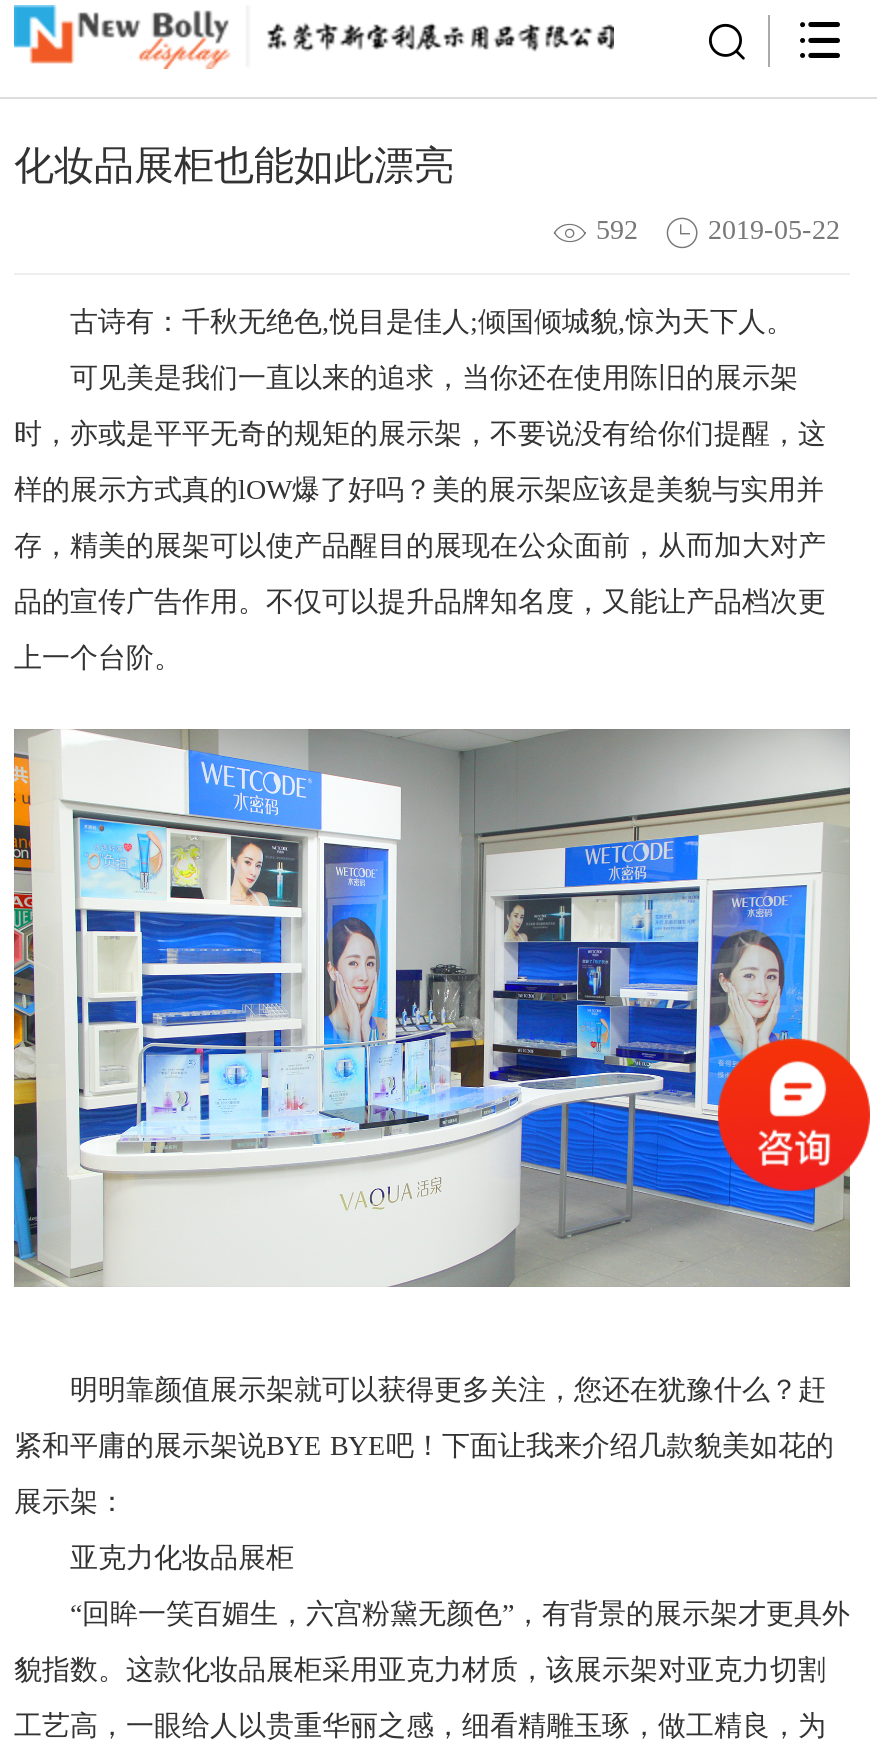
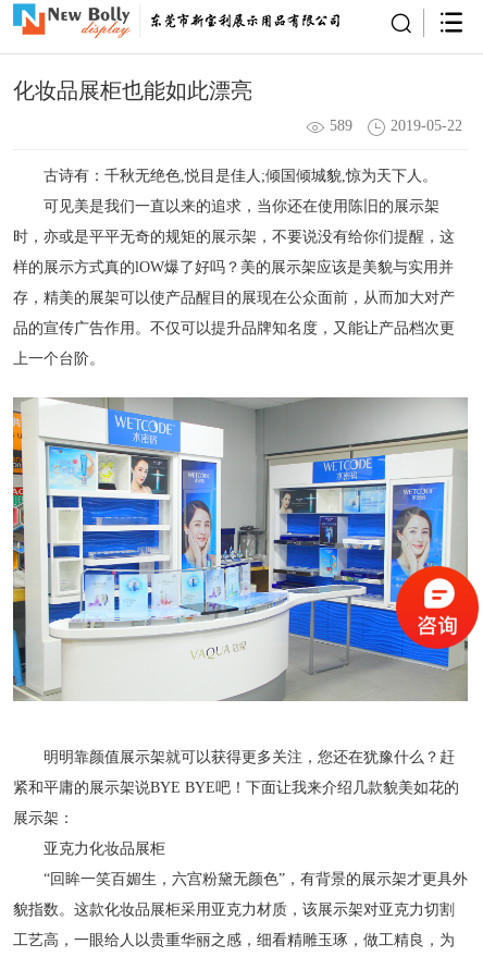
- 592
+ 589
